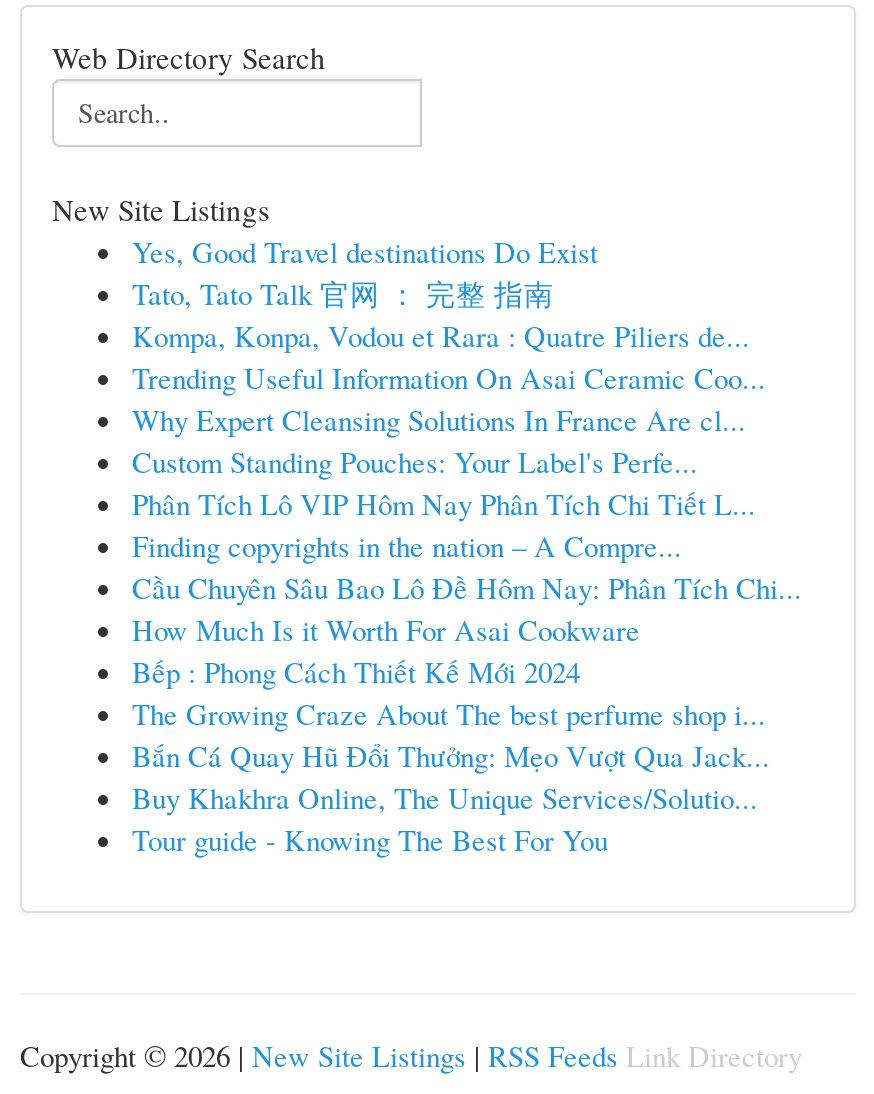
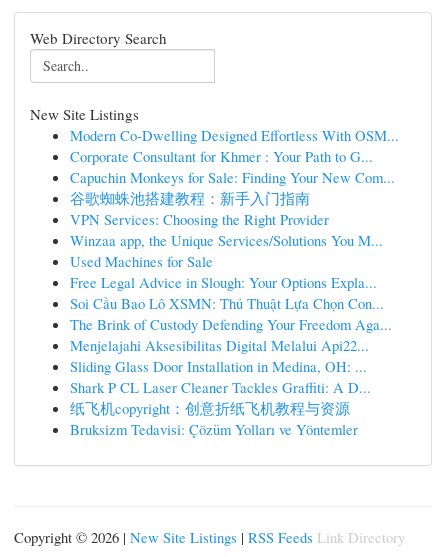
- Yes, Good Travel destinations Do Exist
- Tato, Tato Talk 官网 ： 完整 指南
- Kompa, Konpa, Vodou et Rara : Quatre Piliers de...
- Trending Useful Information On Asai Ceramic Coo...
- Why Expert Cleansing Solutions In France Are cl...
- Custom Standing Pouches: Your Label's Perfe...
- Phân Tích Lô VIP Hôm Nay Phân Tích Chi Tiết L...
- Finding copyrights in the nation – A Compre...
- Cầu Chuyên Sâu Bao Lô Đề Hôm Nay: Phân Tích Chi...
- How Much Is it Worth For Asai Cookware
- Bếp : Phong Cách Thiết Kế Mới 2024
- The Growing Craze About The best perfume shop i...
- Bắn Cá Quay Hũ Đổi Thưởng: Mẹo Vượt Qua Jack...
- Buy Khakhra Online, The Unique Services/Solutio...
- Tour guide - Knowing The Best For You
+ Modern Co-Dwelling Designed Effortless With OSM...
+ Corporate Consultant for Khmer : Your Path to G...
+ Capuchin Monkeys for Sale: Finding Your New Com...
+ 谷歌蜘蛛池搭建教程：新手入门指南
+ VPN Services: Choosing the Right Provider
+ Winzaa app, the Unique Services/Solutions You M...
+ Used Machines for Sale
+ Free Legal Advice in Slough: Your Options Expla...
+ Soi Cầu Bao Lô XSMN: Thủ Thuật Lựa Chọn Con...
+ The Brink of Custody Defending Your Freedom Aga...
+ Menjelajahi Aksesibilitas Digital Melalui Api22...
+ Sliding Glass Door Installation in Medina, OH: ...
+ Shark P CL Laser Cleaner Tackles Graffiti: A D...
+ 纸飞机copyright：创意折纸飞机教程与资源
+ Bruksizm Tedavisi: Çözüm Yolları ve Yöntemler
